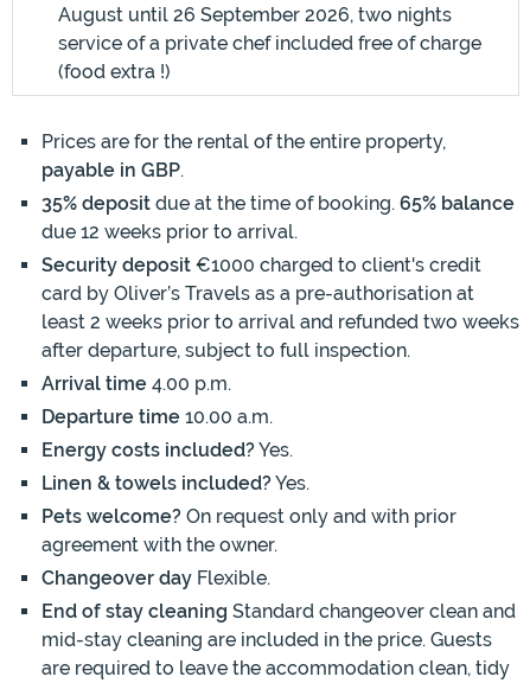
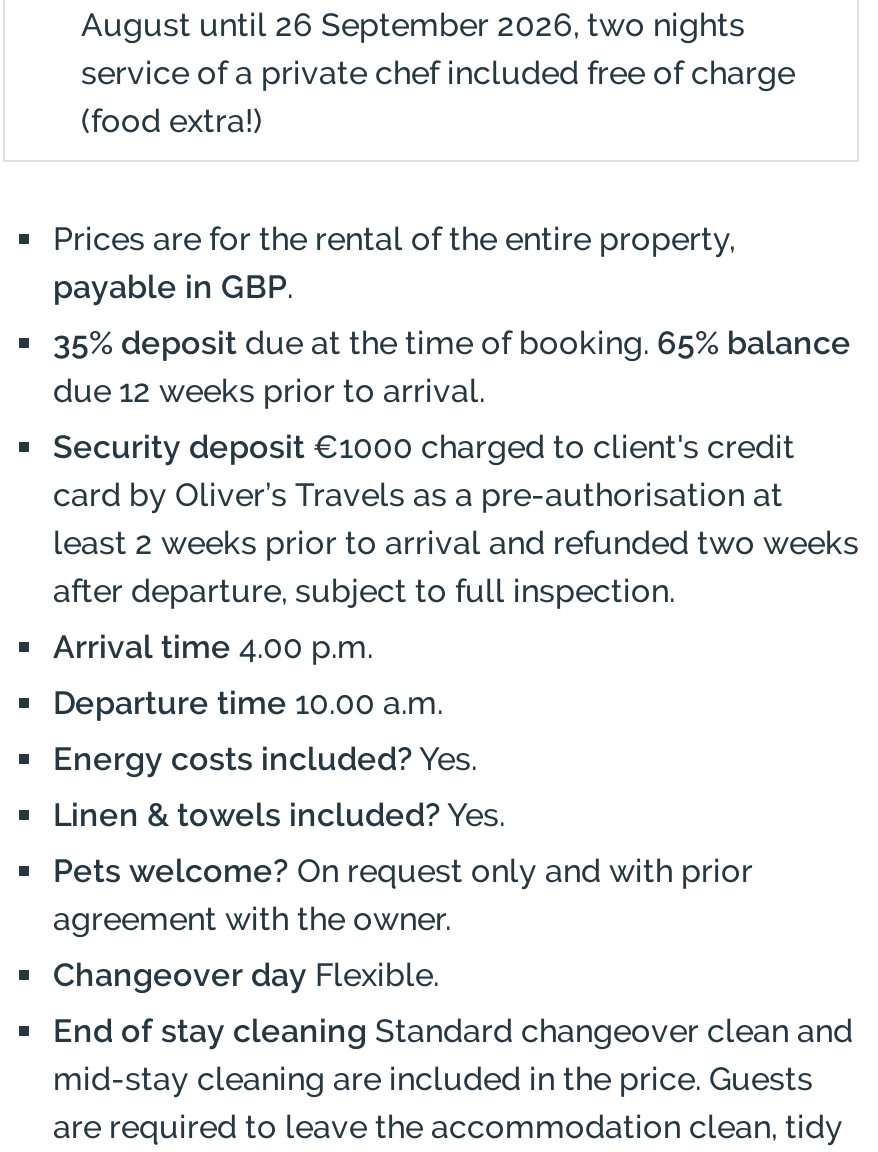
- (food extra !)
+ (food extra!)
